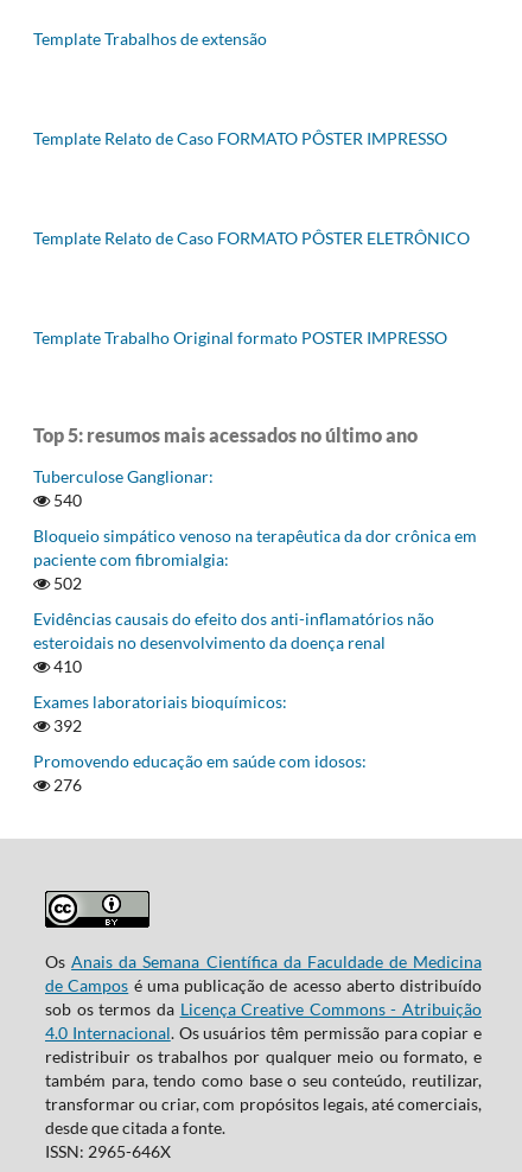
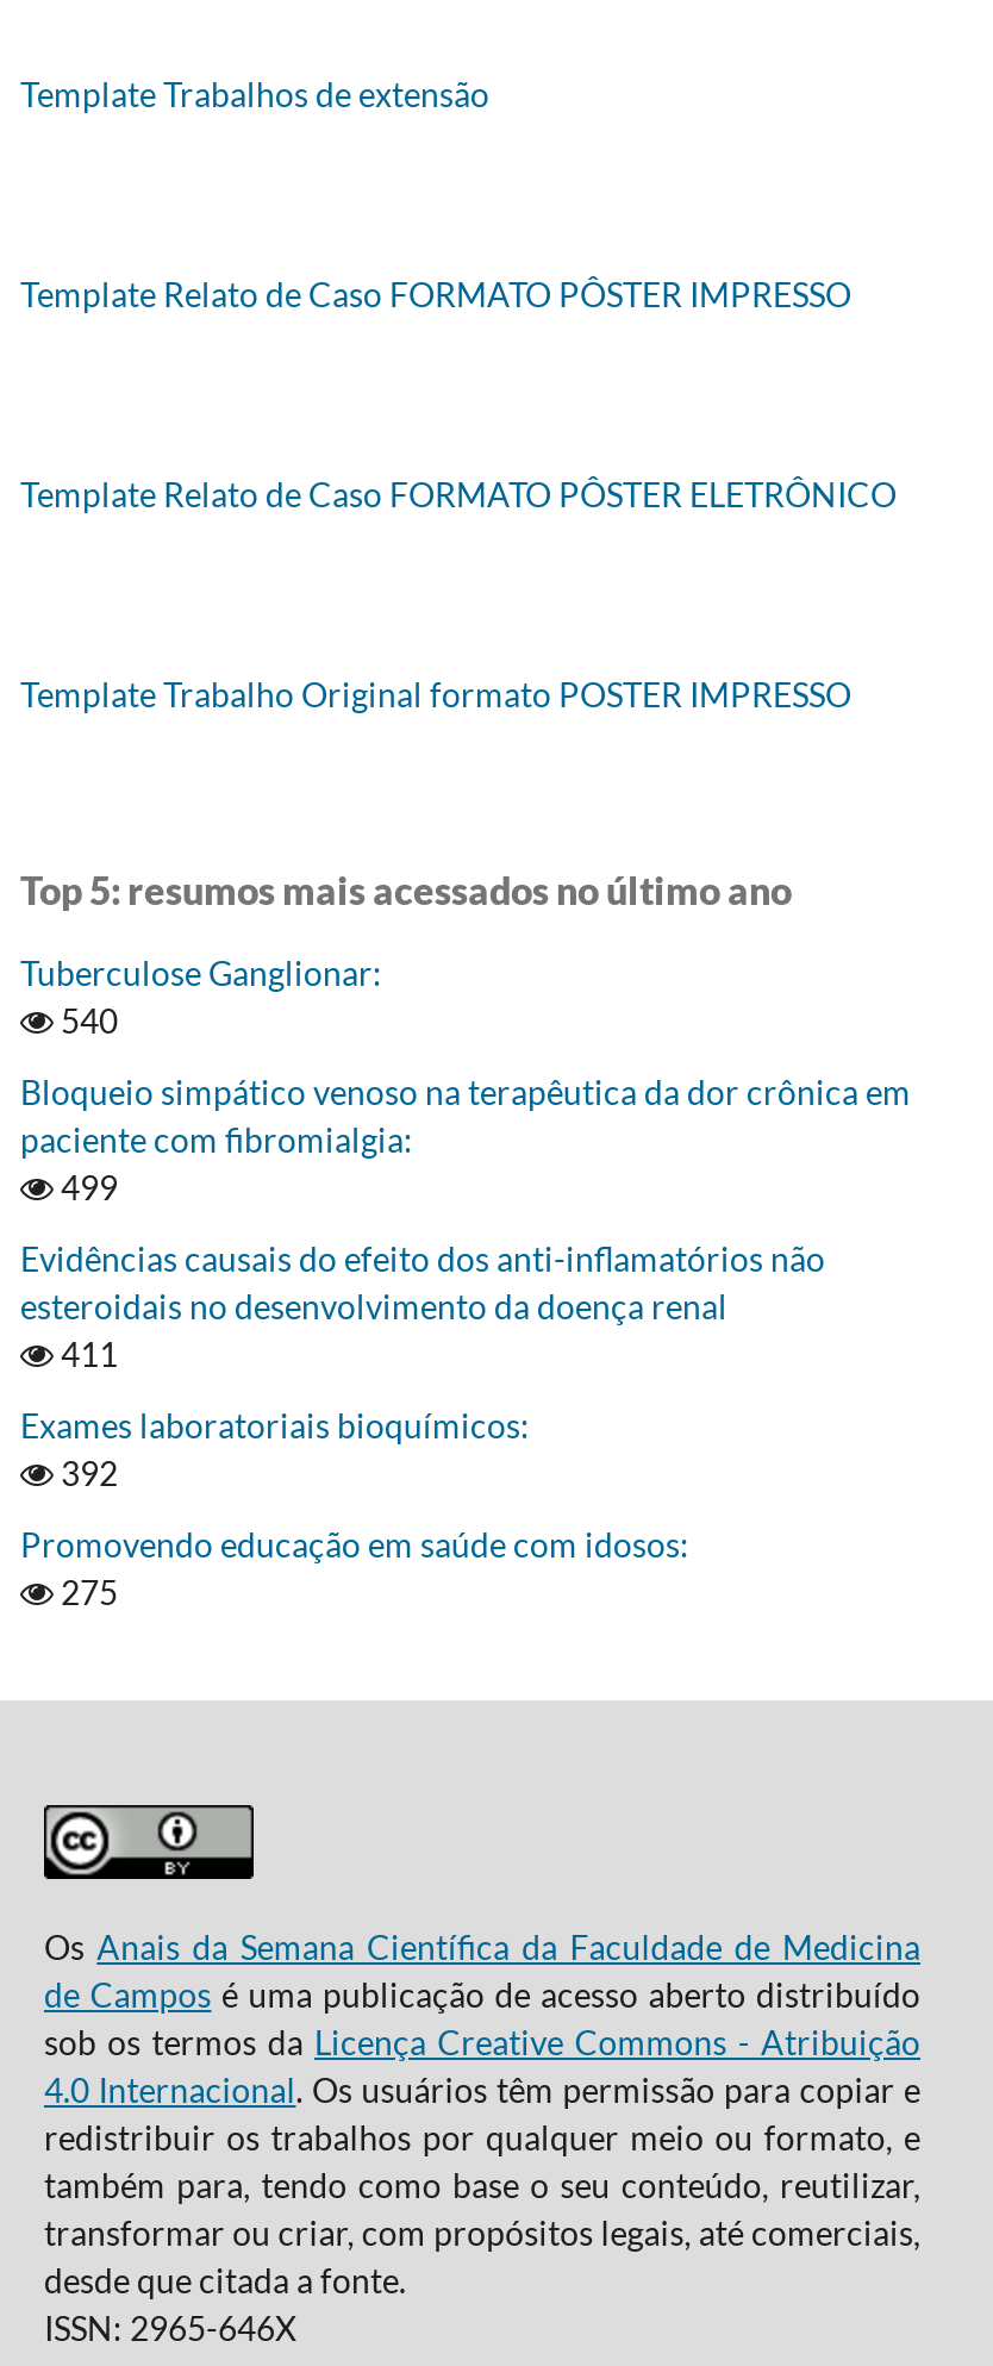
- 502
+ 499

- 410
+ 411

- 276
+ 275
